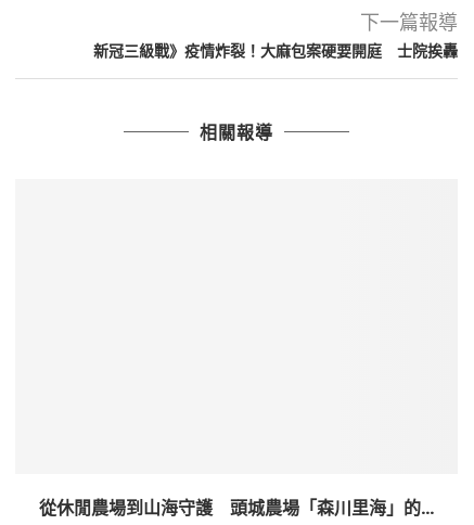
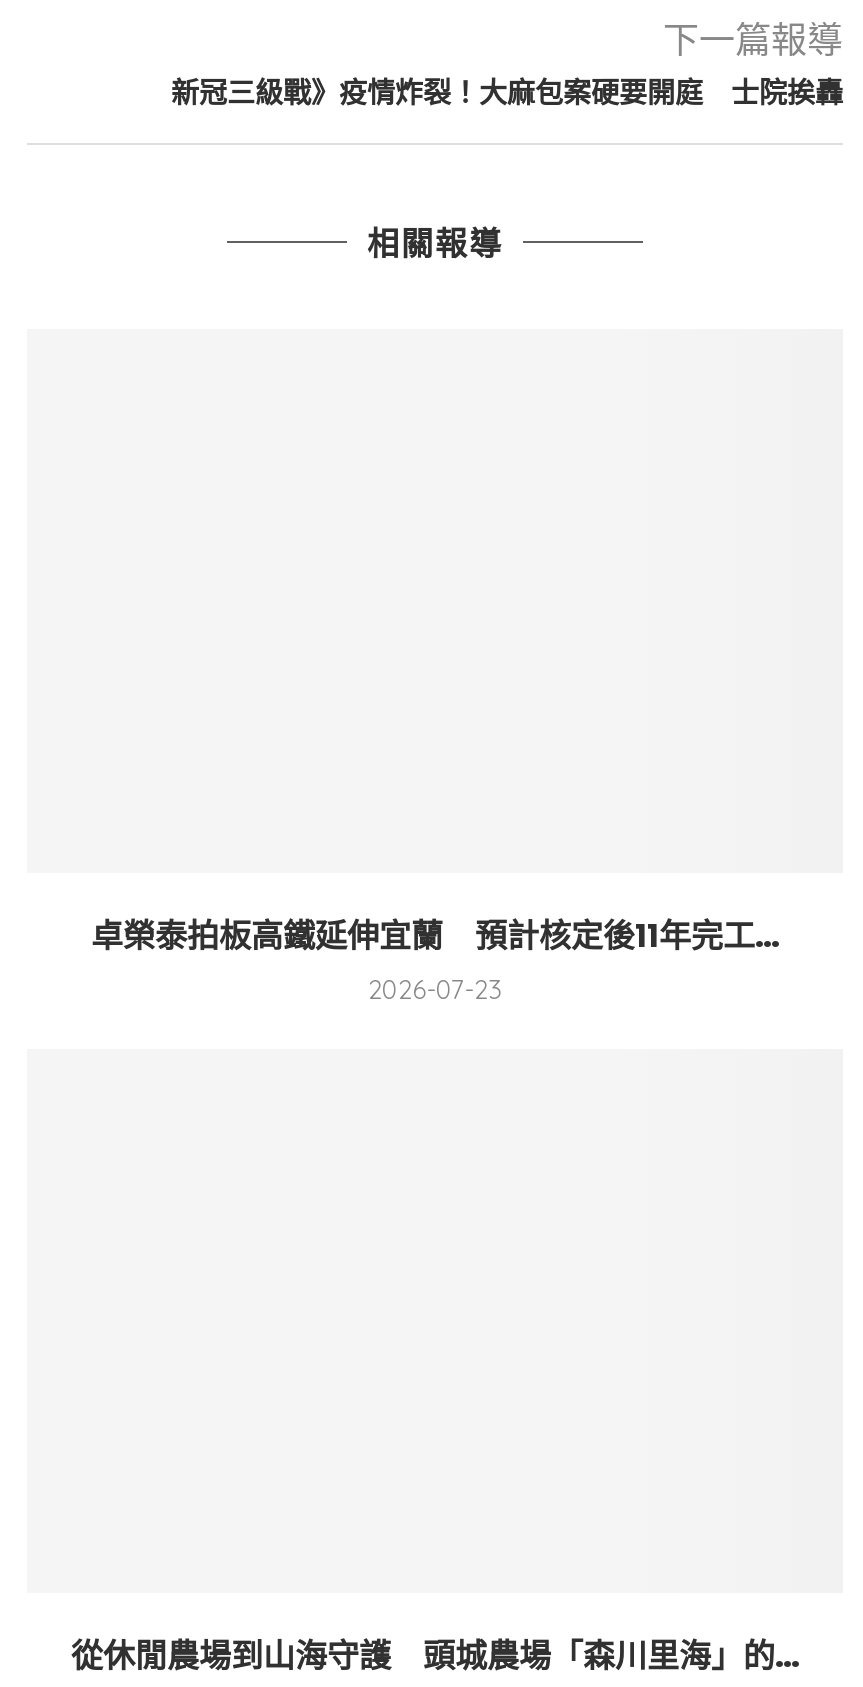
+ 卓榮泰拍板高鐵延伸宜蘭 預計核定後11年完工...
+ 2026-07-23
